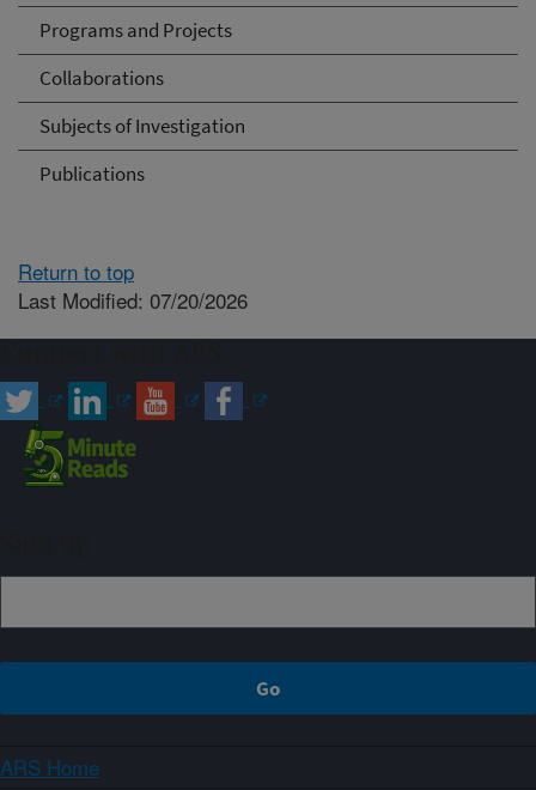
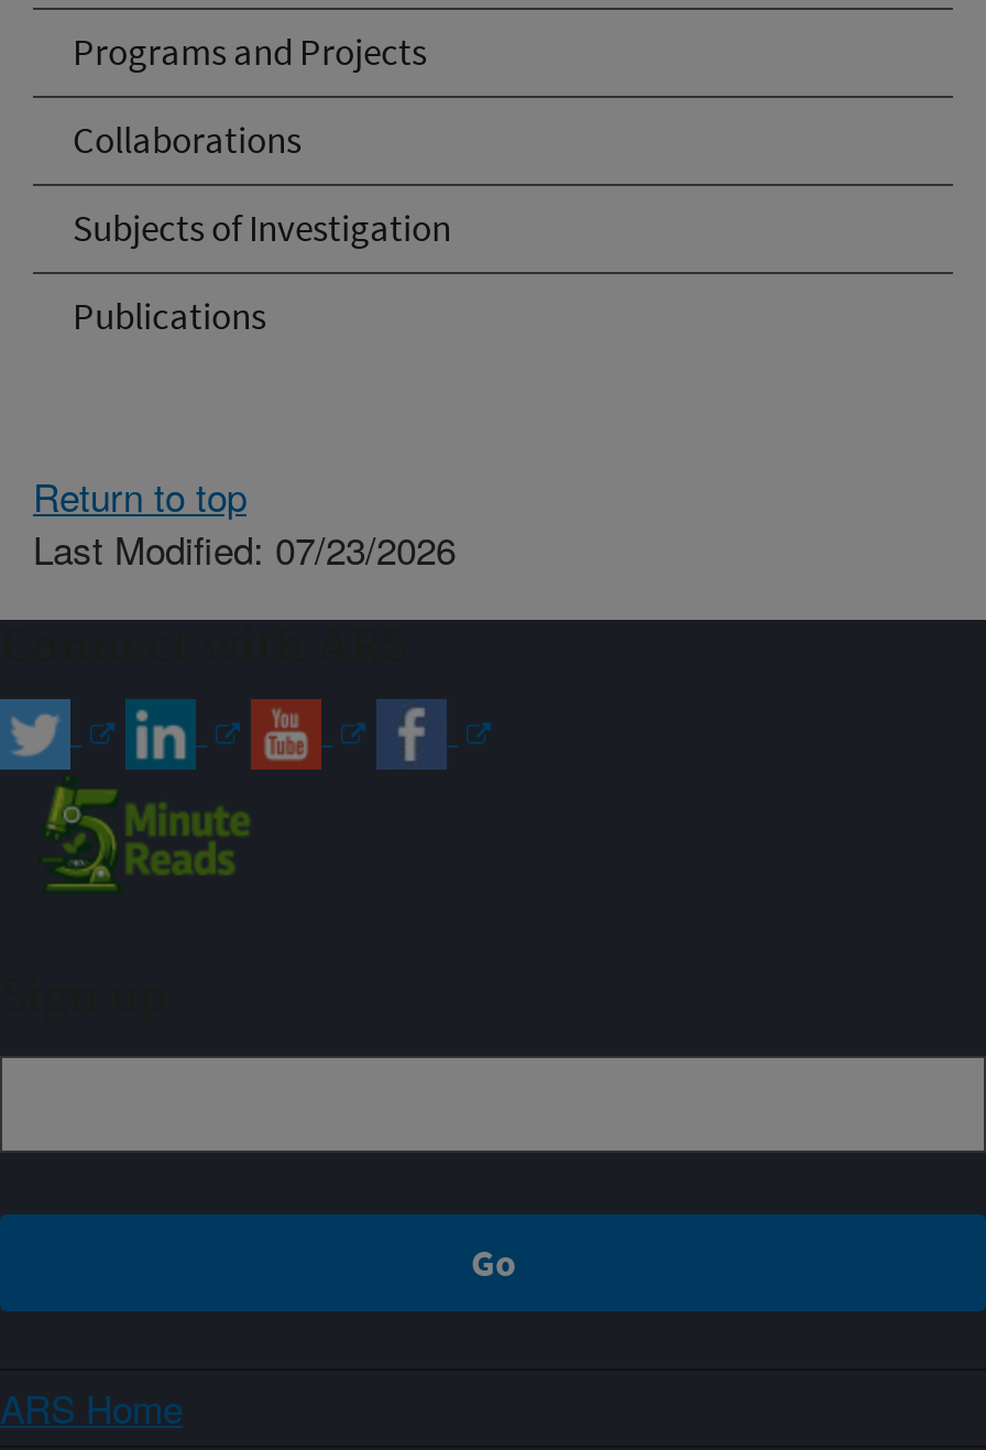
- Last Modified: 07/20/2026
+ Last Modified: 07/23/2026
